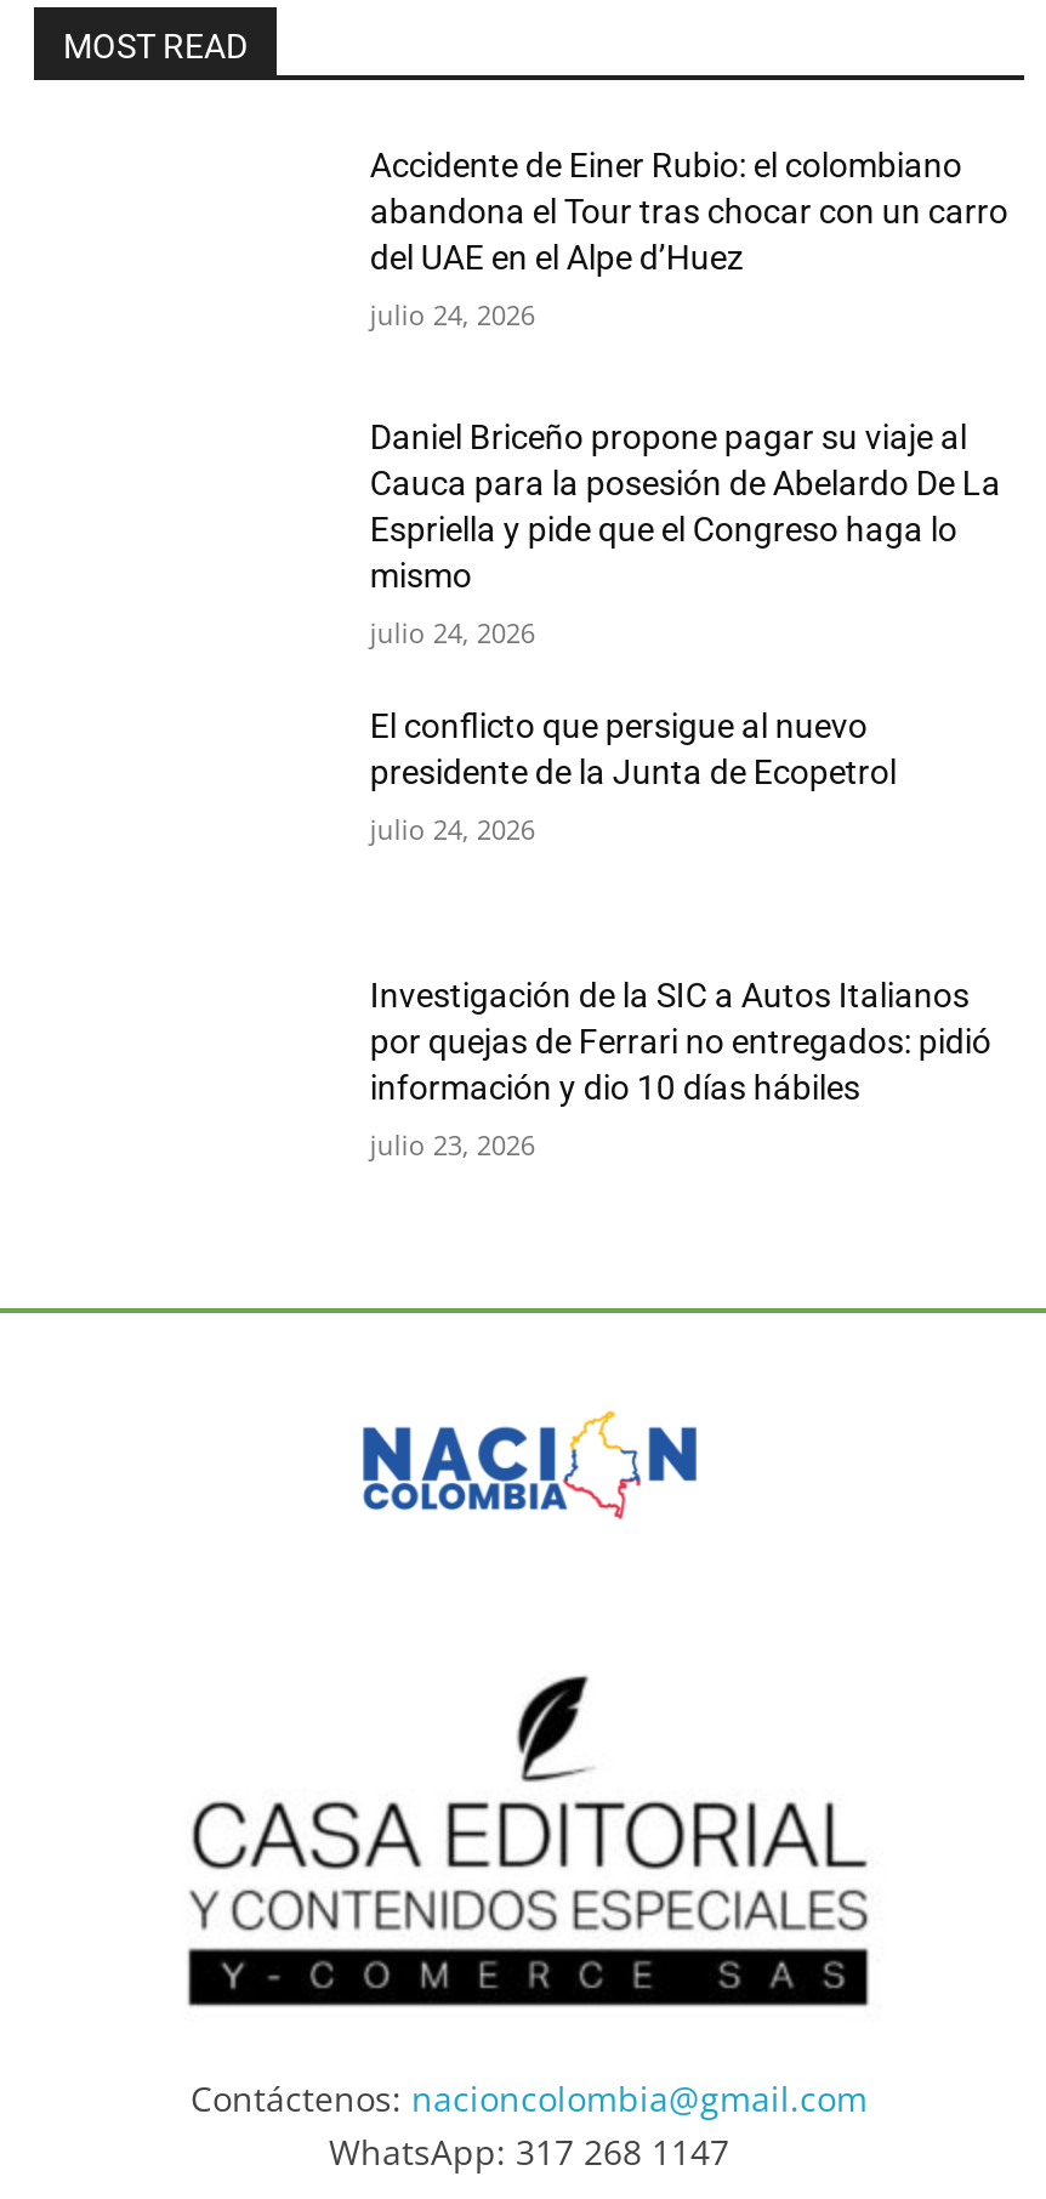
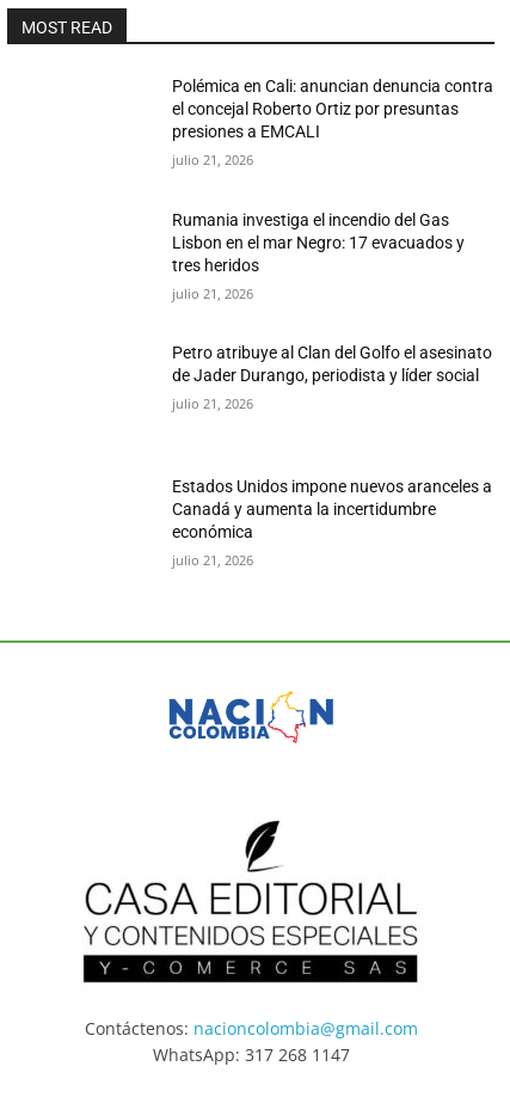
- Accidente de Einer Rubio: el colombiano
- abandona el Tour tras chocar con un carro
- del UAE en el Alpe d’Huez
+ Polémica en Cali: anuncian denuncia contra
+ el concejal Roberto Ortiz por presuntas
+ presiones a EMCALI

- julio 24, 2026
+ julio 21, 2026

- Daniel Briceño propone pagar su viaje al
- Cauca para la posesión de Abelardo De La
- Espriella y pide que el Congreso haga lo
- mismo
+ Rumania investiga el incendio del Gas
+ Lisbon en el mar Negro: 17 evacuados y
+ tres heridos

- julio 24, 2026
+ julio 21, 2026

- El conflicto que persigue al nuevo
- presidente de la Junta de Ecopetrol
+ Petro atribuye al Clan del Golfo el asesinato
+ de Jader Durango, periodista y líder social

- julio 24, 2026
+ julio 21, 2026

- Investigación de la SIC a Autos Italianos
- por quejas de Ferrari no entregados: pidió
- información y dio 10 días hábiles
+ Estados Unidos impone nuevos aranceles a
+ Canadá y aumenta la incertidumbre
+ económica

- julio 23, 2026
+ julio 21, 2026
